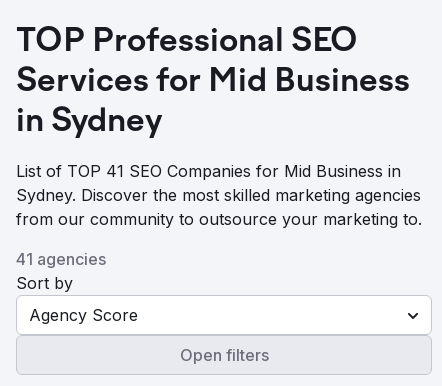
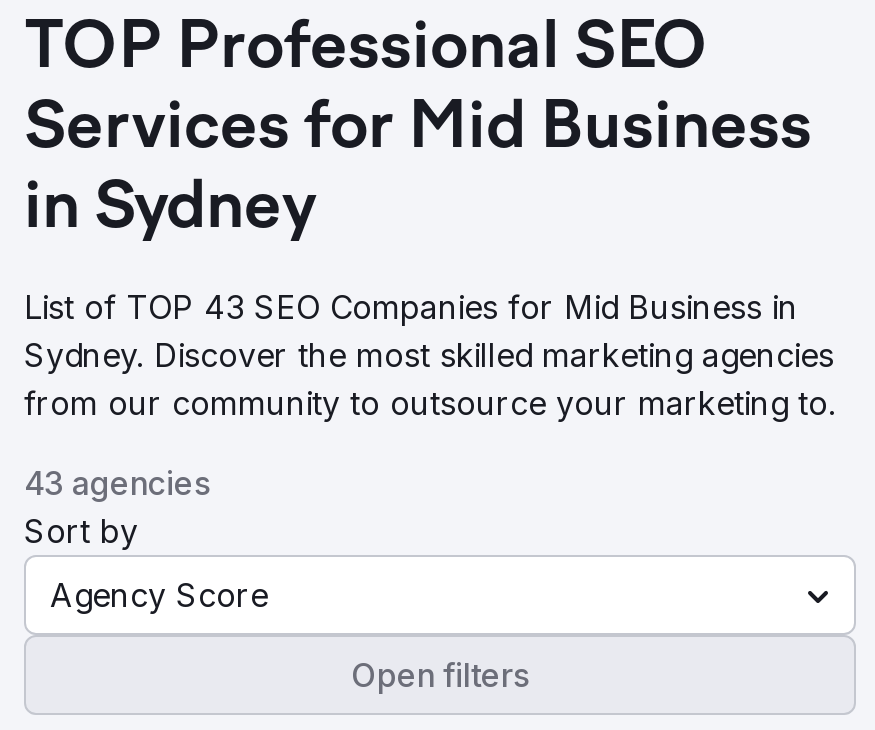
- List of TOP 41 SEO Companies for Mid Business in
+ List of TOP 43 SEO Companies for Mid Business in

- 41 agencies
+ 43 agencies
